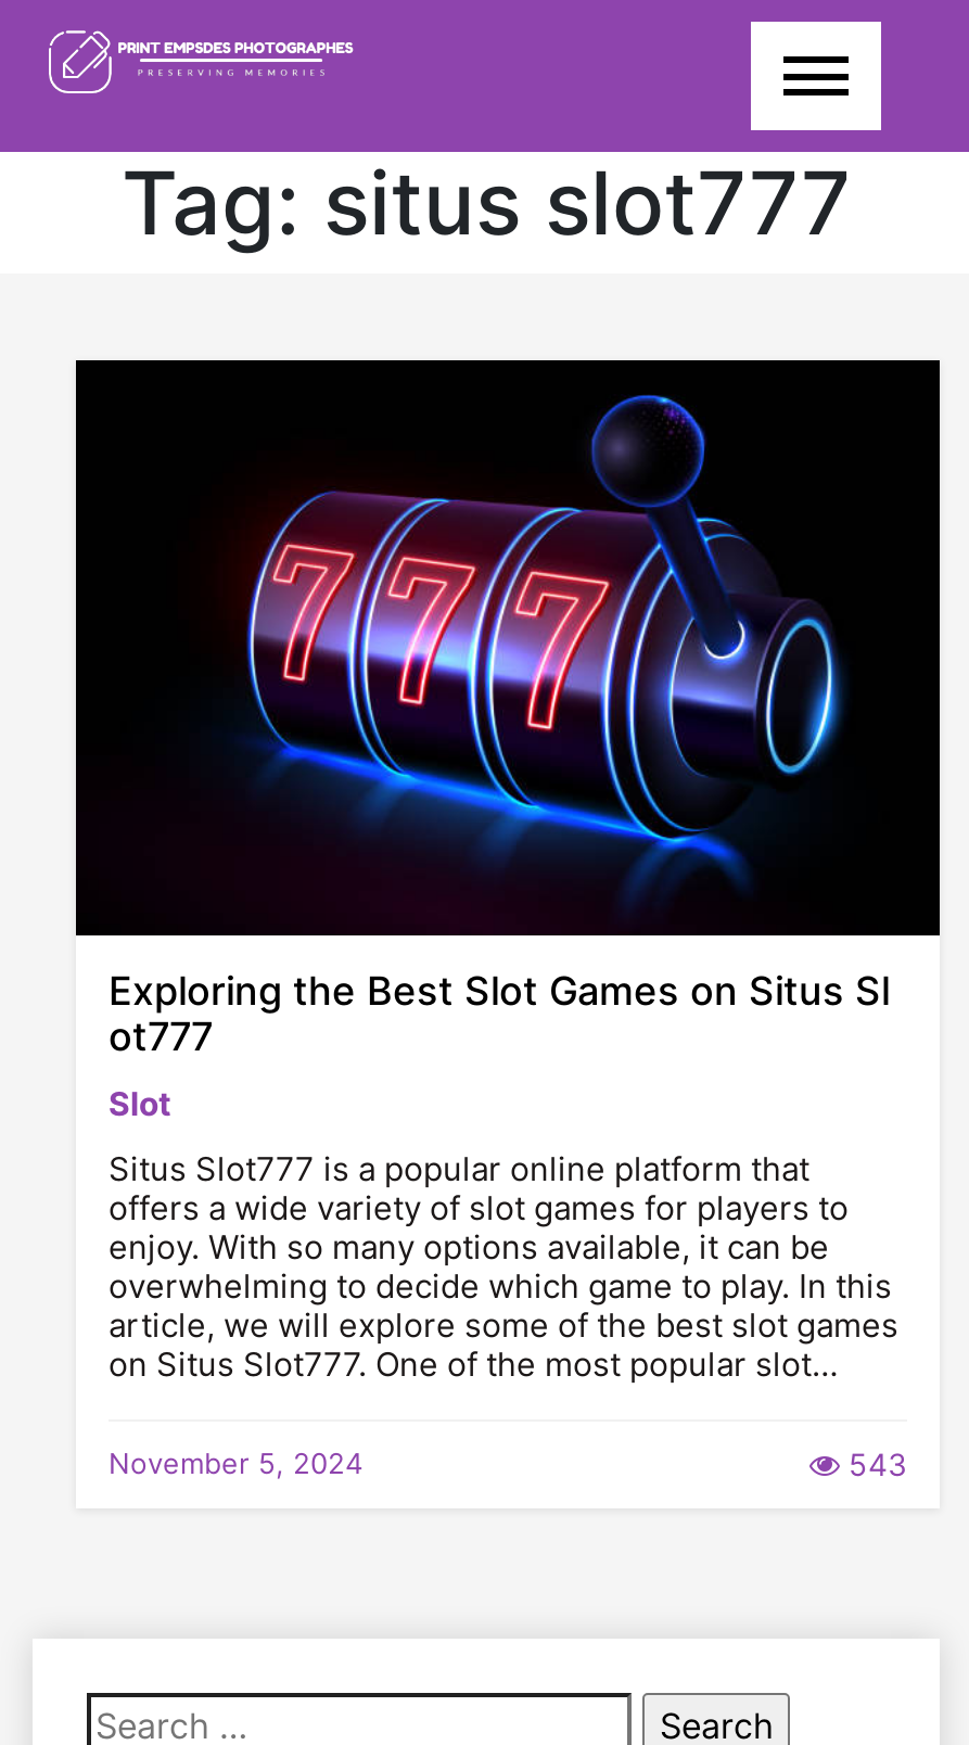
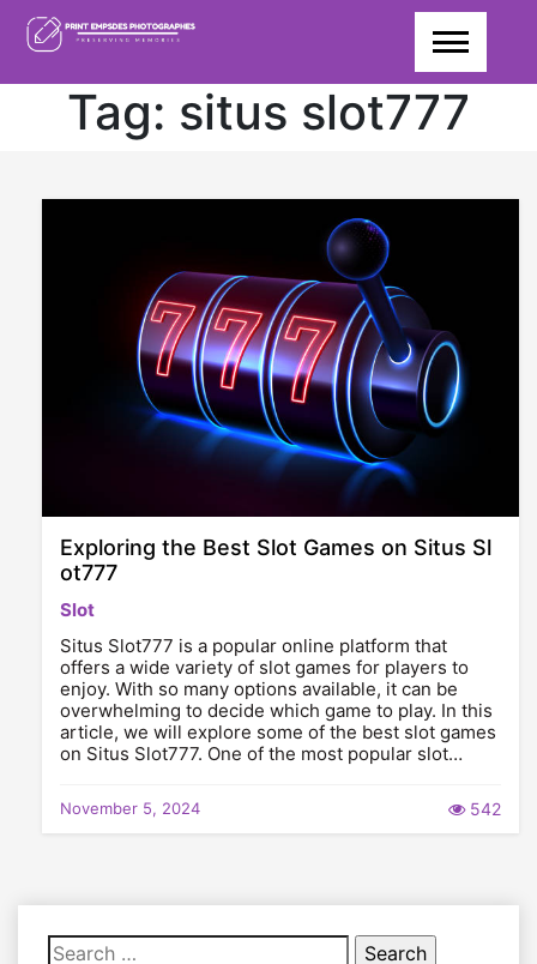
- 543
+ 542
